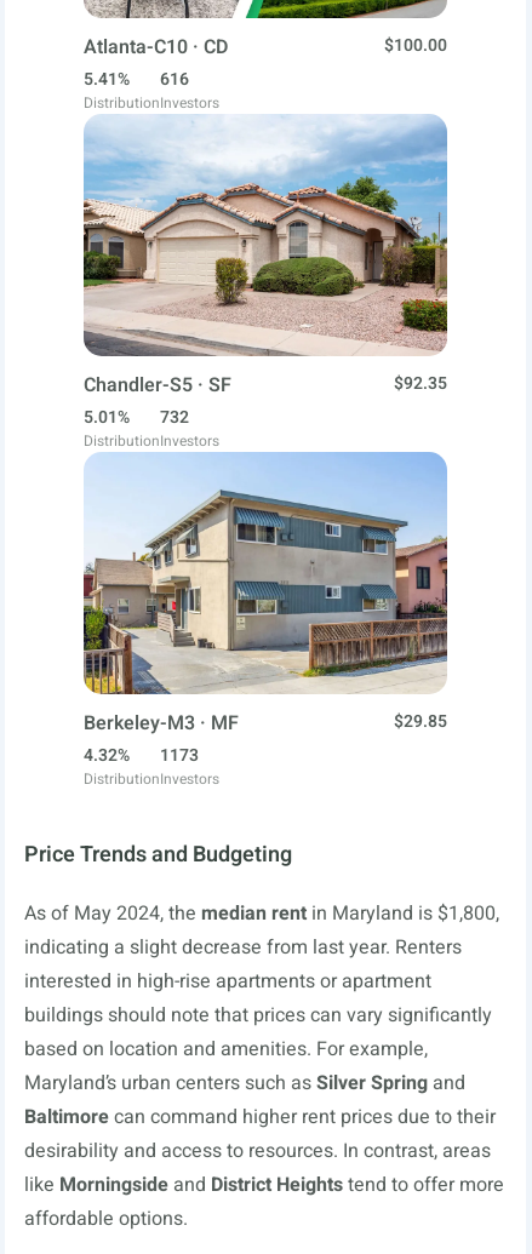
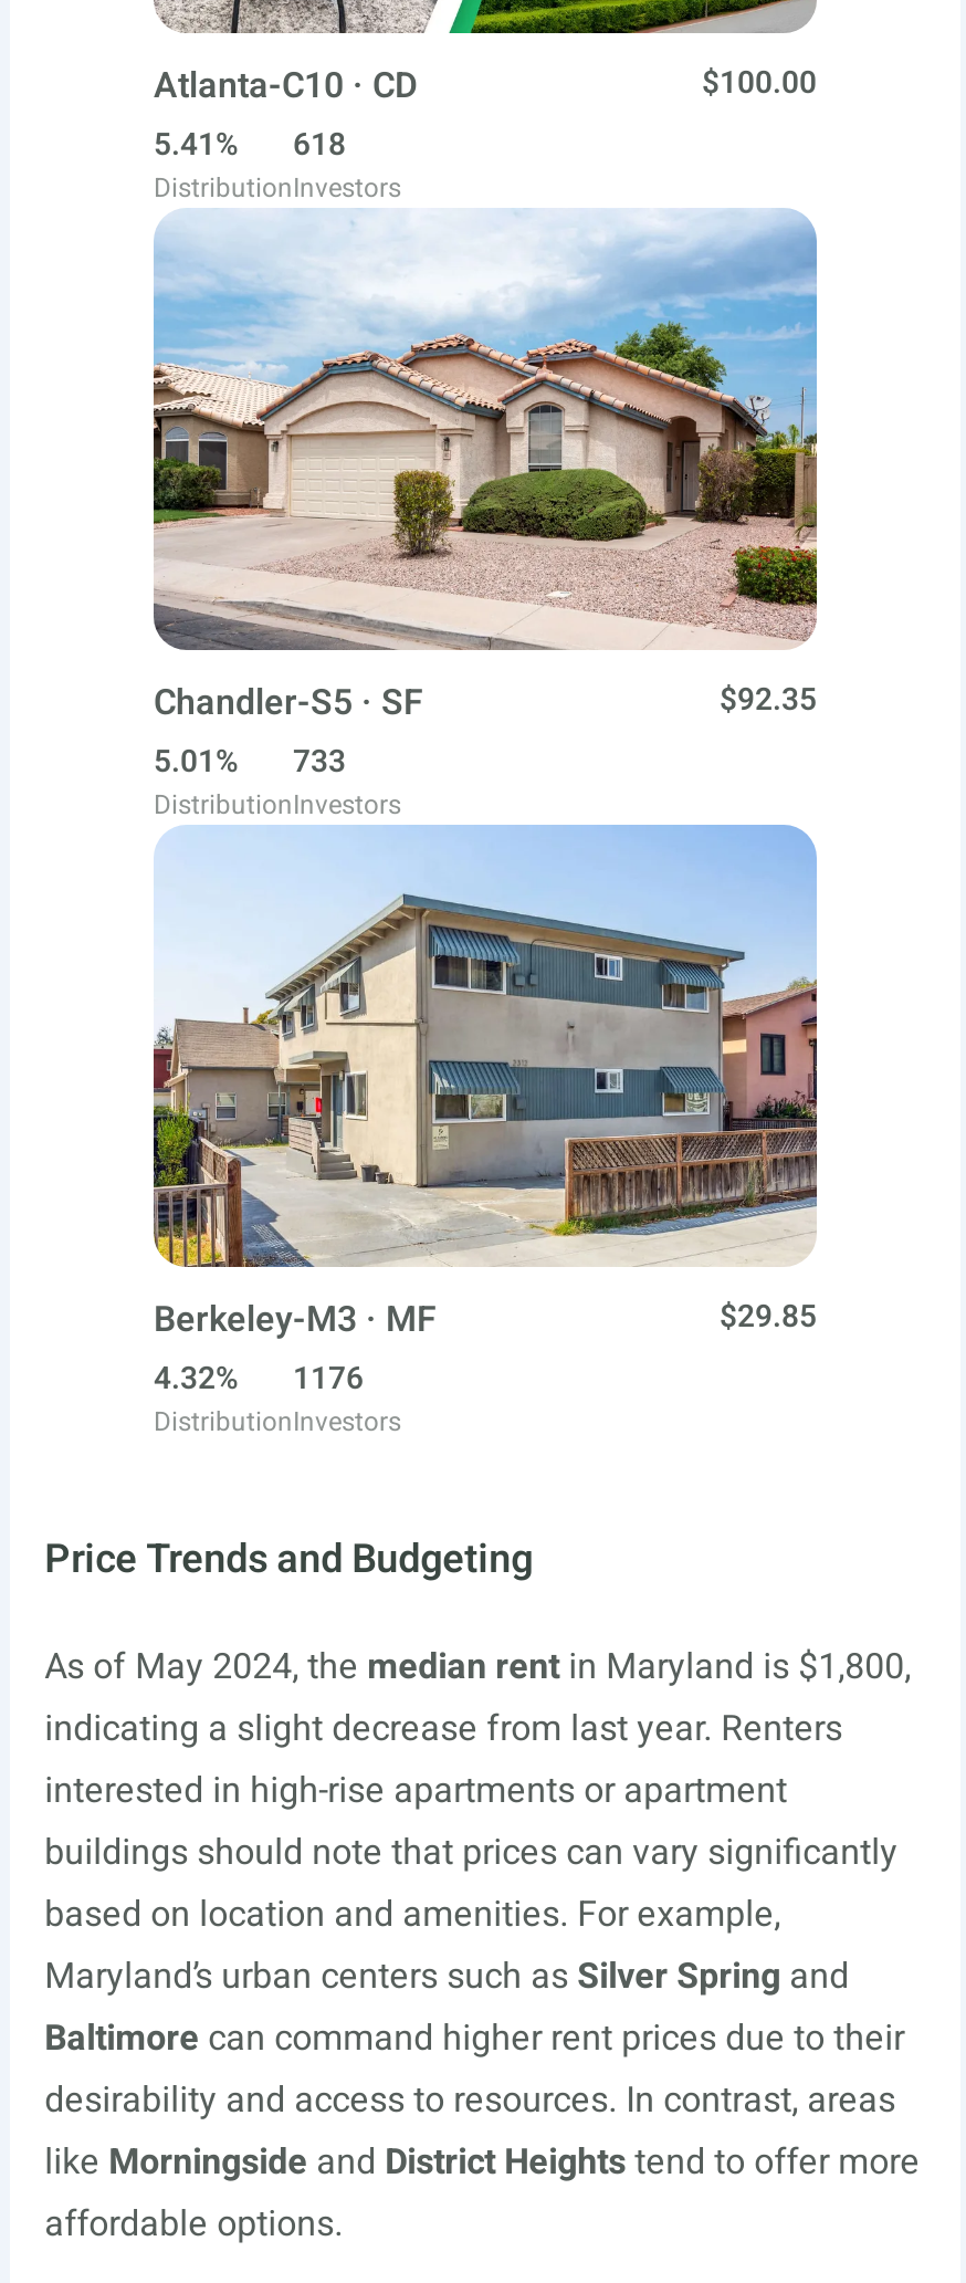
- 5.41% 616
+ 5.41% 618

- 5.01% 732
+ 5.01% 733

- 4.32% 1173
+ 4.32% 1176
